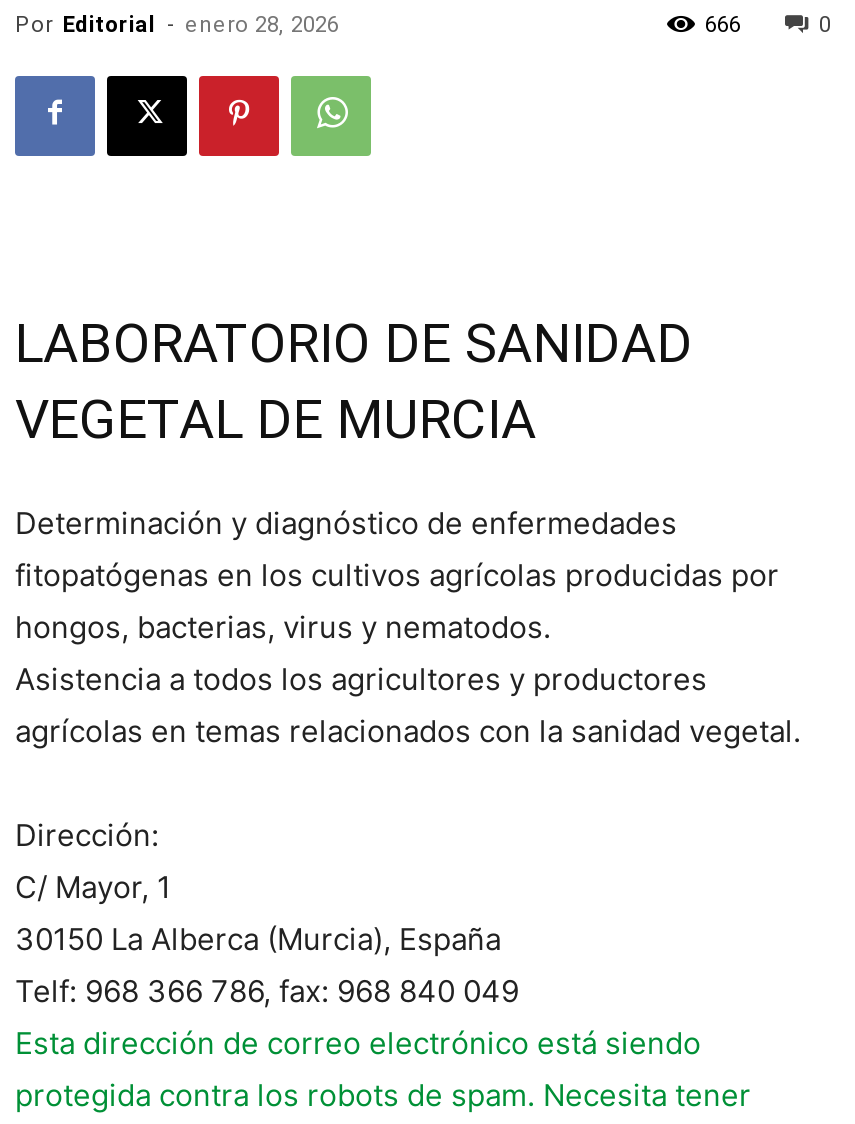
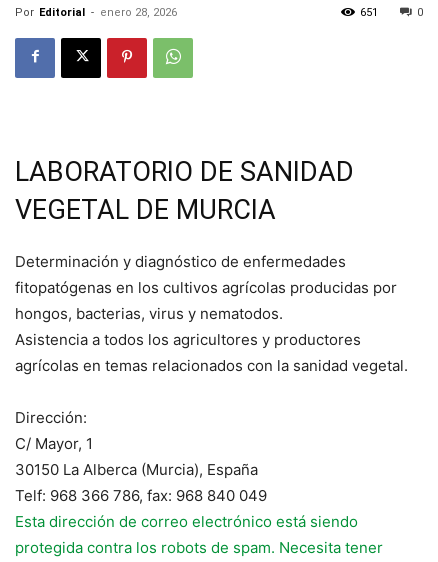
- 666
+ 651
